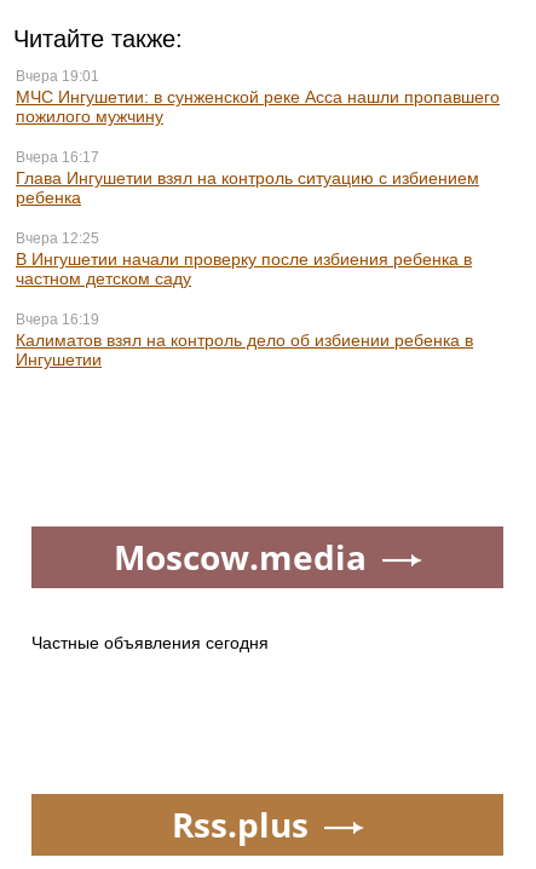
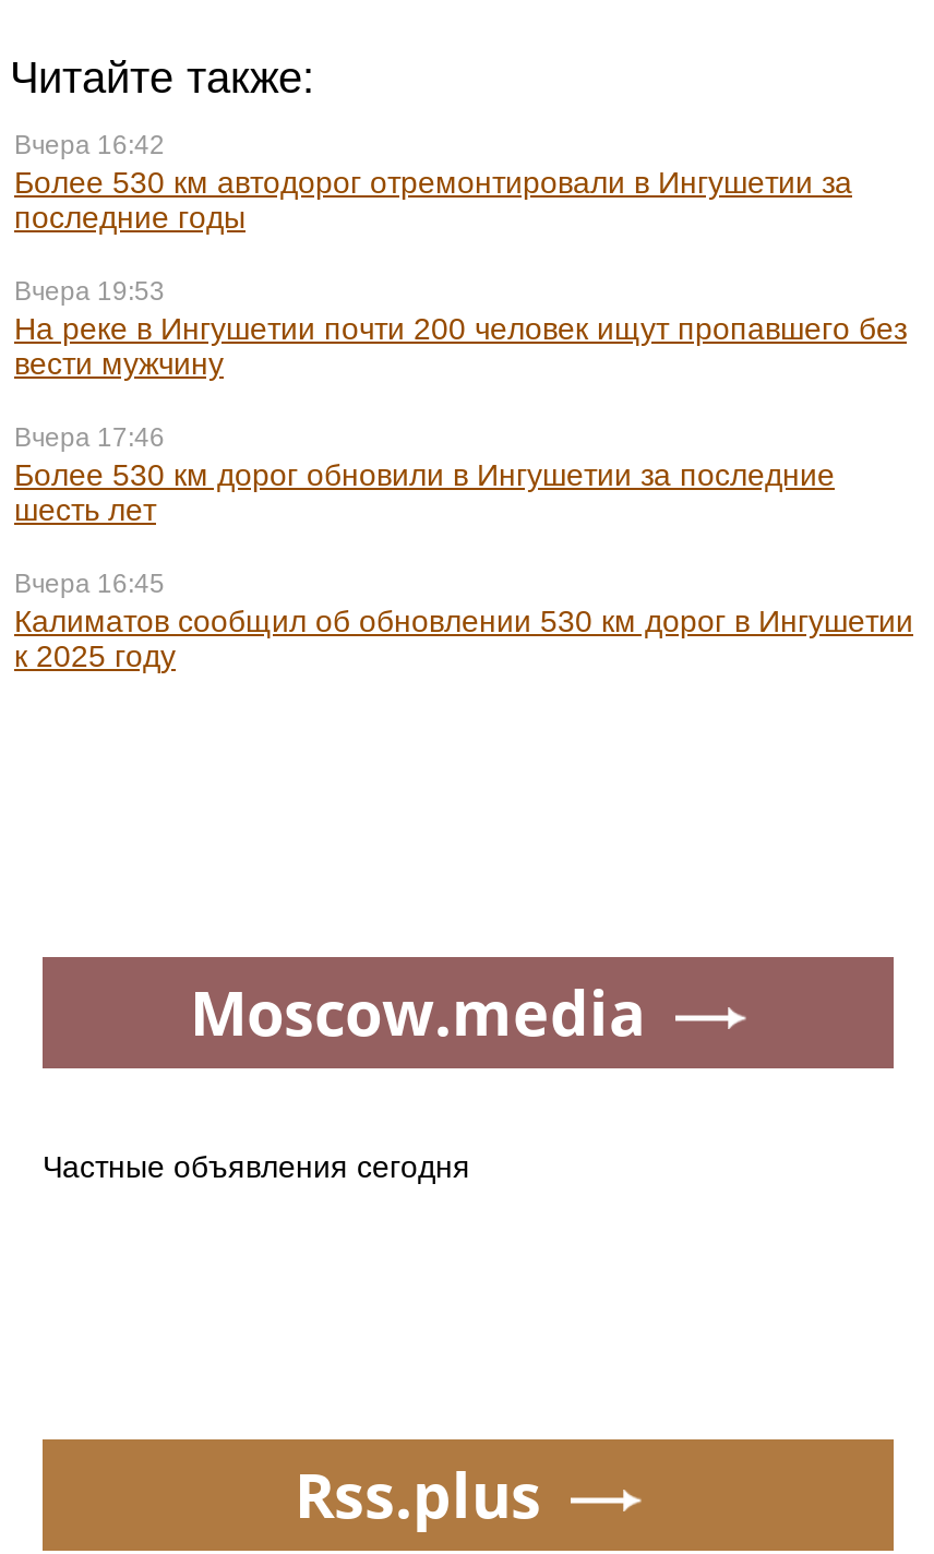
- Вчера 19:01
- МЧС Ингушетии: в сунженской реке Асса нашли пропавшего
- пожилого мужчину
+ Вчера 16:42
+ Более 530 км автодорог отремонтировали в Ингушетии за
+ последние годы

- Вчера 16:17
- Глава Ингушетии взял на контроль ситуацию с избиением
- ребенка
+ Вчера 19:53
+ На реке в Ингушетии почти 200 человек ищут пропавшего без
+ вести мужчину

- Вчера 12:25
- В Ингушетии начали проверку после избиения ребенка в
- частном детском саду
+ Вчера 17:46
+ Более 530 км дорог обновили в Ингушетии за последние
+ шесть лет

- Вчера 16:19
- Калиматов взял на контроль дело об избиении ребенка в
- Ингушетии
+ Вчера 16:45
+ Калиматов сообщил об обновлении 530 км дорог в Ингушетии
+ к 2025 году
